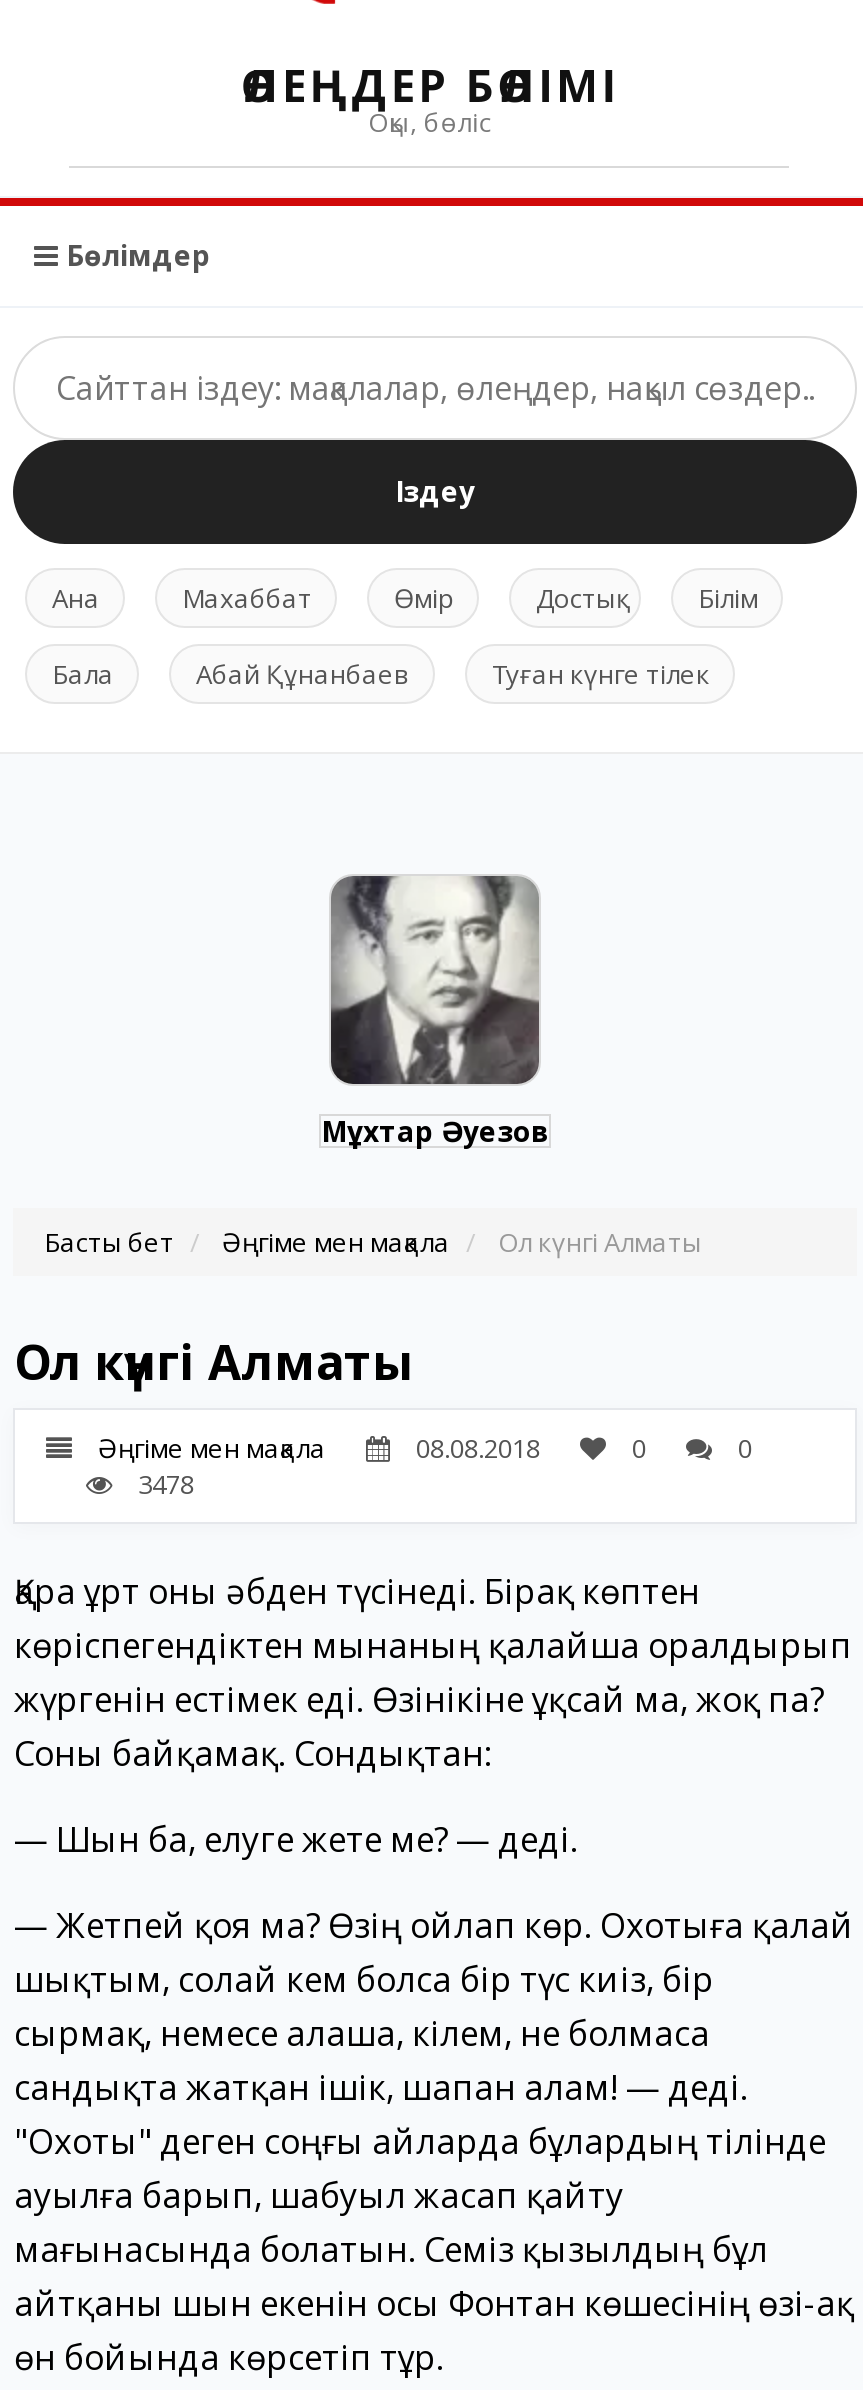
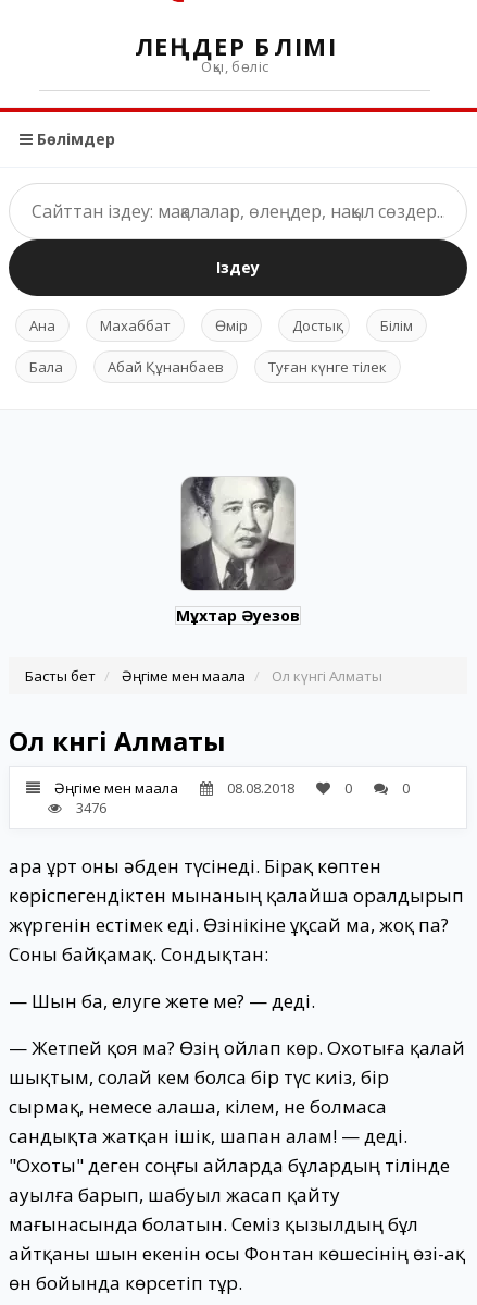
- 3478
+ 3476
